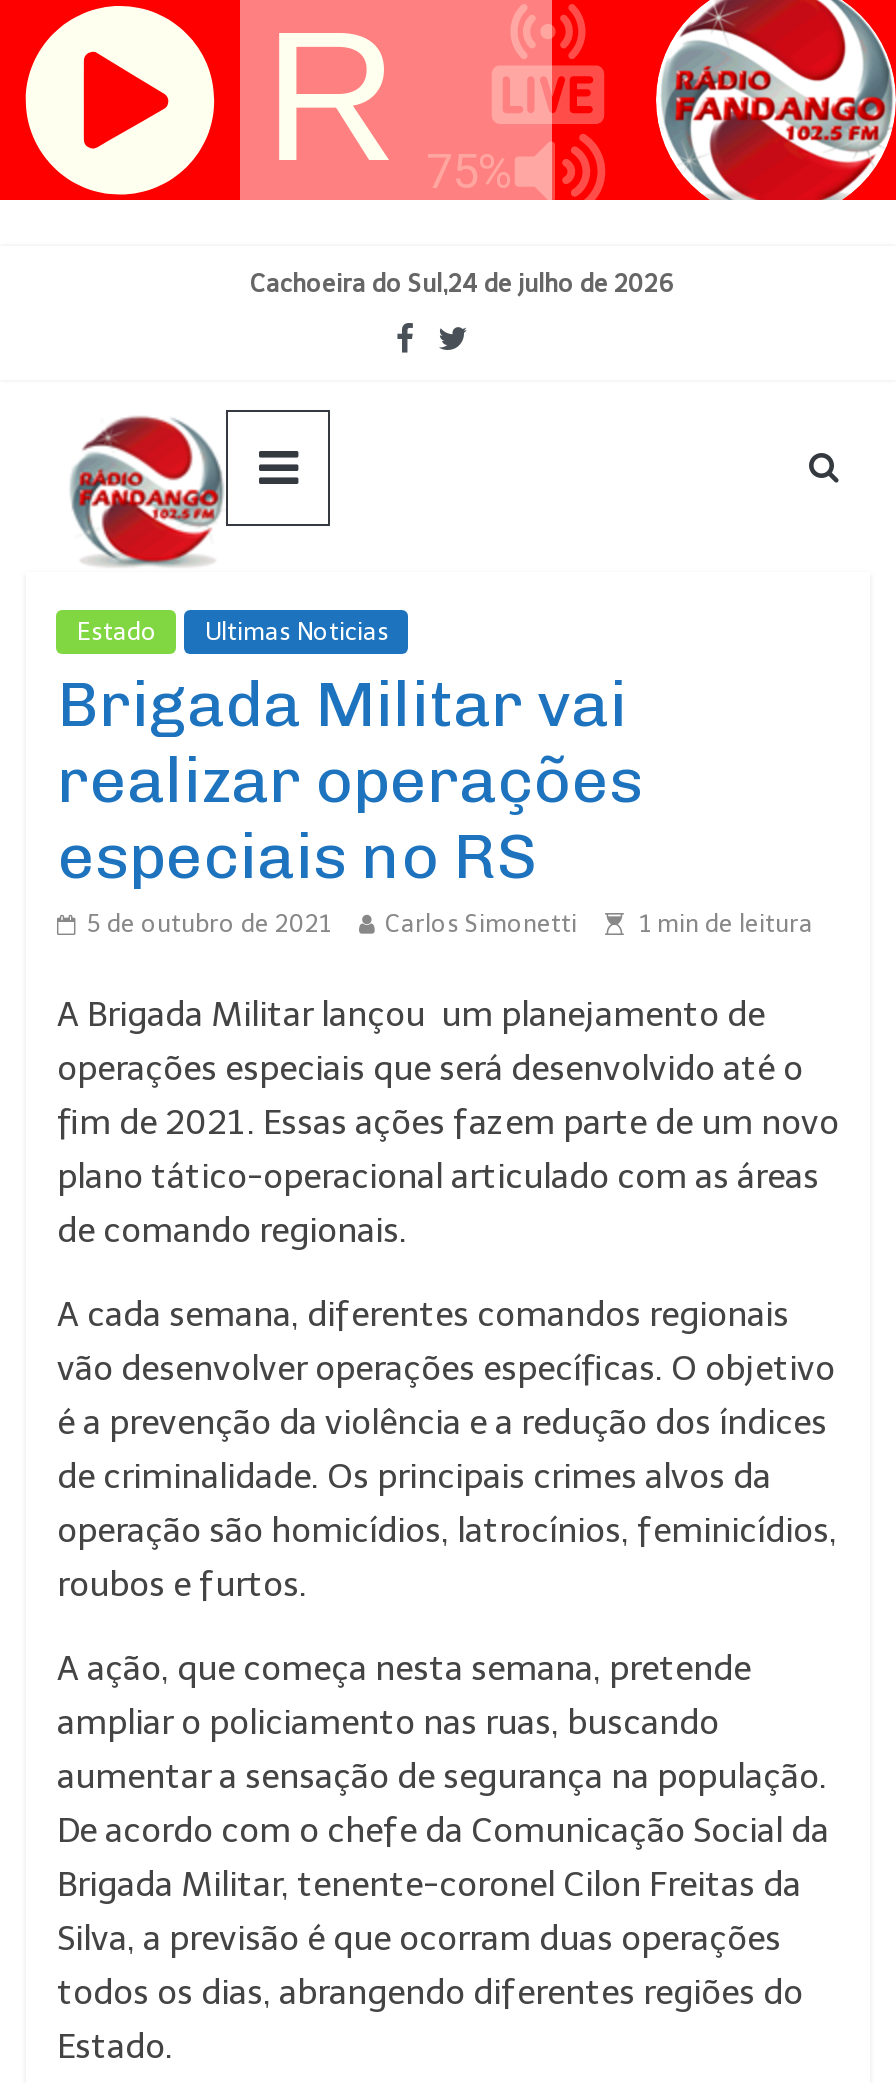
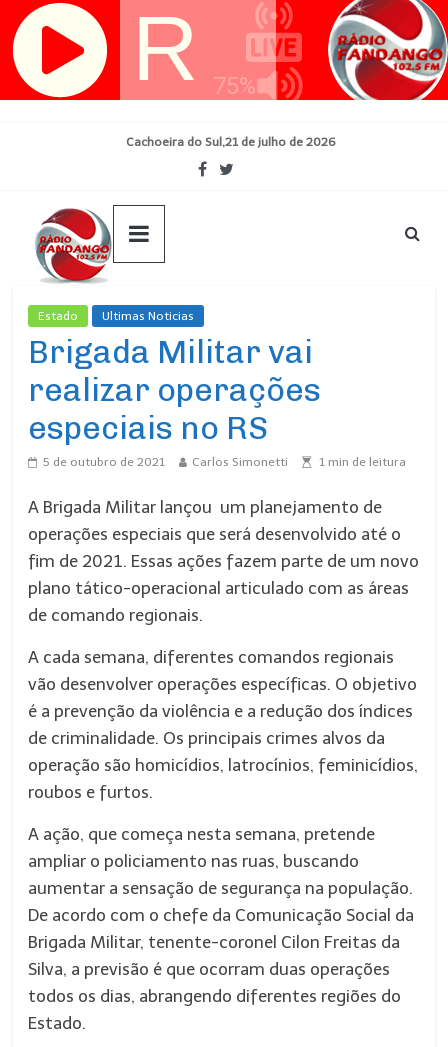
- Cachoeira do Sul,24 de julho de 2026
+ Cachoeira do Sul,21 de julho de 2026
